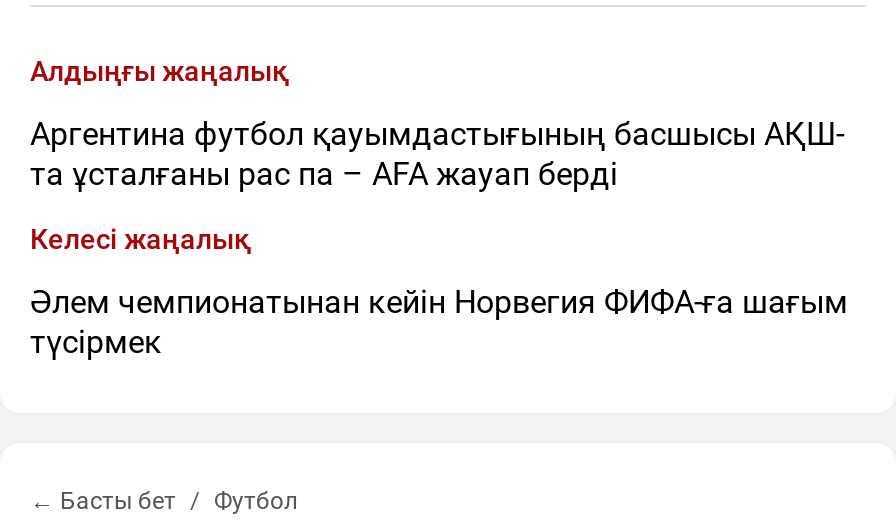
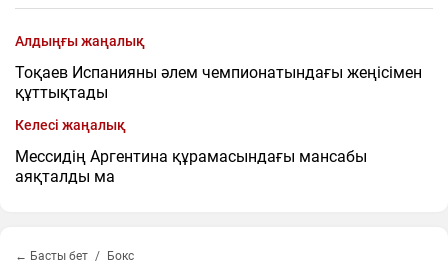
- Аргентина футбол қауымдастығының басшысы АҚШ-
- та ұсталғаны рас па – AFA жауап берді
+ Тоқаев Испанияны әлем чемпионатындағы жеңісімен
+ құттықтады

- Әлем чемпионатынан кейін Норвегия ФИФА-ға шағым
- түсірмек
+ Мессидің Аргентина құрамасындағы мансабы
+ аяқталды ма

- Футбол
+ Бокс
